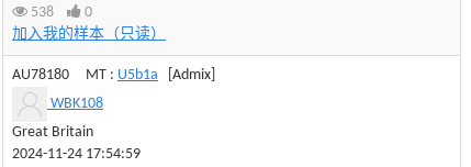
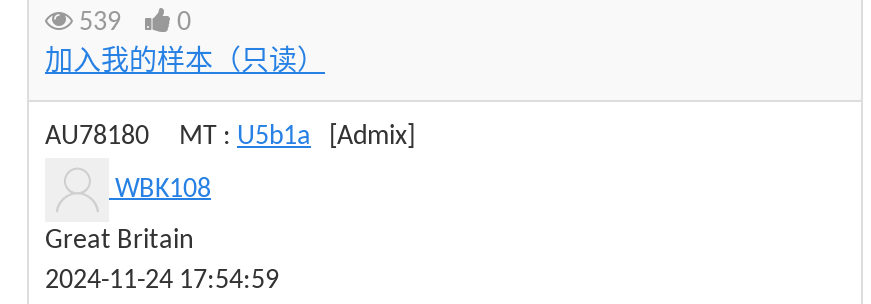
- 538 0
+ 539 0
